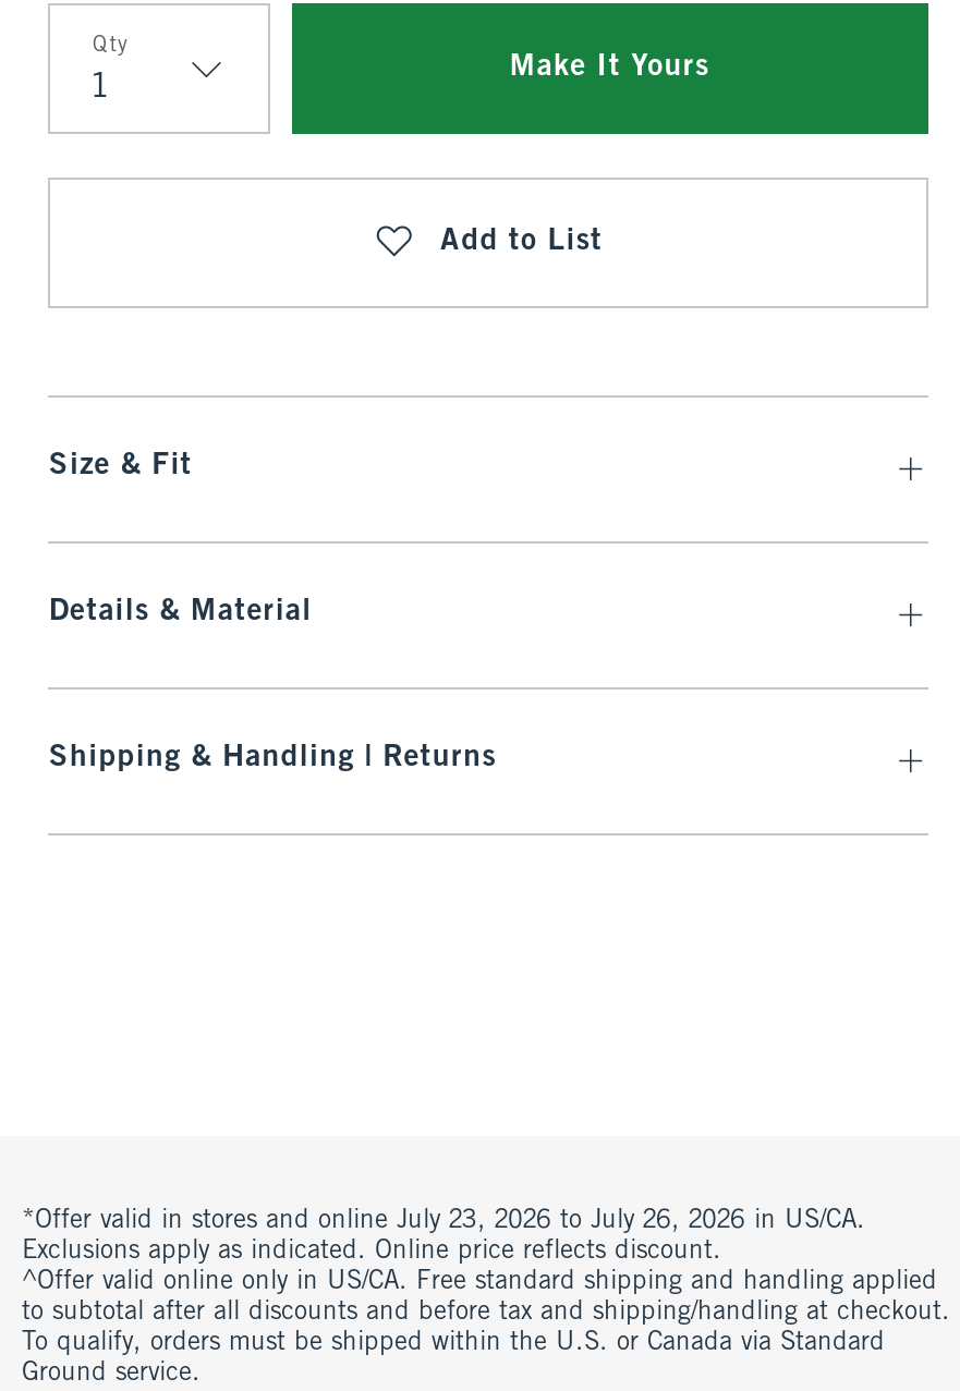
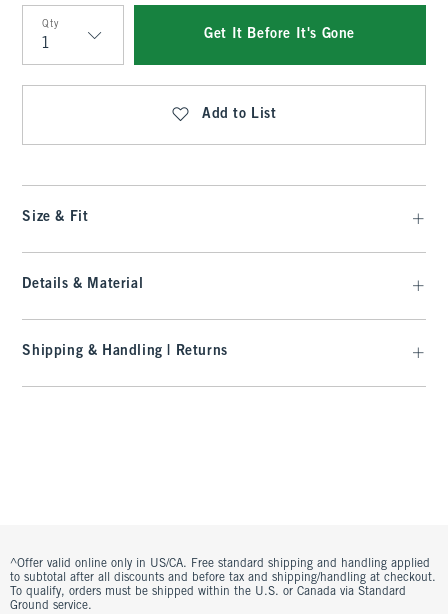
- Make It Yours
+ Get It Before It's Gone

- *Offer valid in stores and online July 23, 2026 to July 26, 2026 in US/CA.
- Exclusions apply as indicated. Online price reflects discount.
